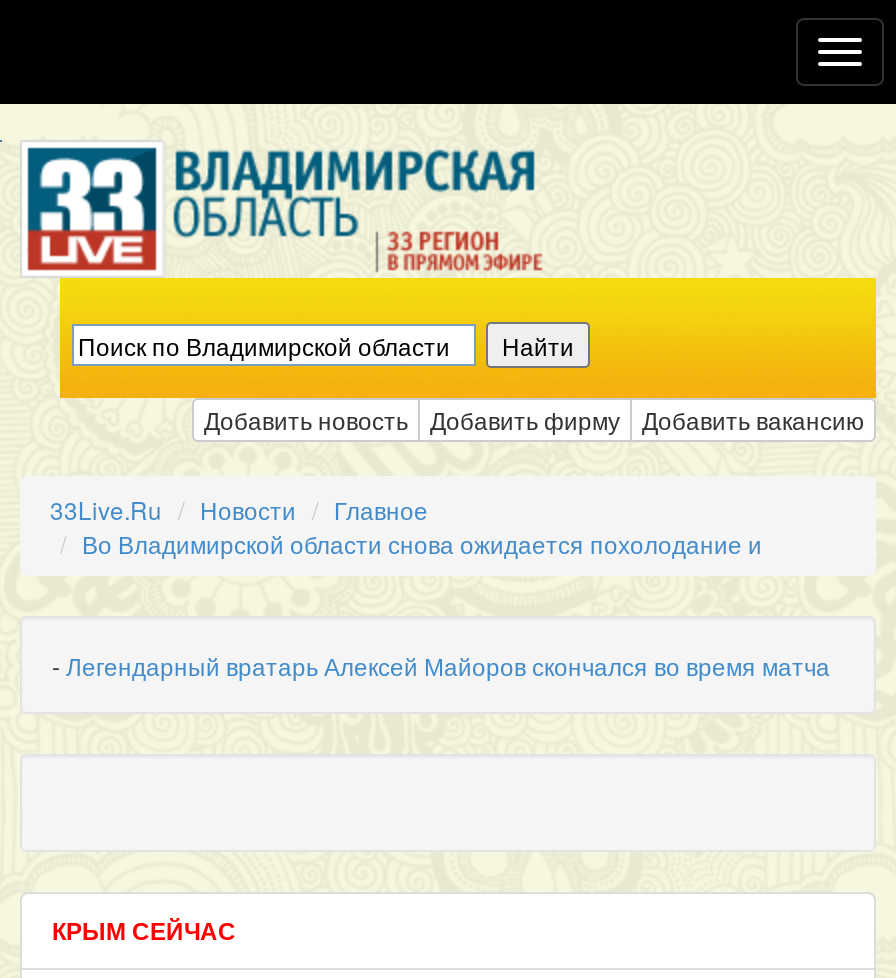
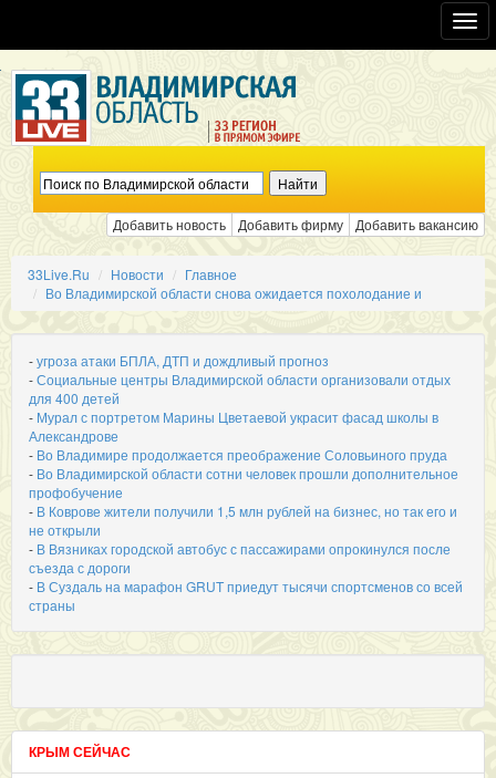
- - Легендарный вратарь Алексей Майоров скончался во время матча
+ - угроза атаки БПЛА, ДТП и дождливый прогноз
+ - Социальные центры Владимирской области организовали отдых
+ для 400 детей
+ - Мурал с портретом Марины Цветаевой украсит фасад школы в
+ Александрове
+ - Во Владимире продолжается преображение Соловьиного пруда
+ - Во Владимирской области сотни человек прошли дополнительное
+ профобучение
+ - В Коврове жители получили 1,5 млн рублей на бизнес, но так его и
+ не открыли
+ - В Вязниках городской автобус с пассажирами опрокинулся после
+ съезда с дороги
+ - В Суздаль на марафон GRUT приедут тысячи спортсменов со всей
+ страны
